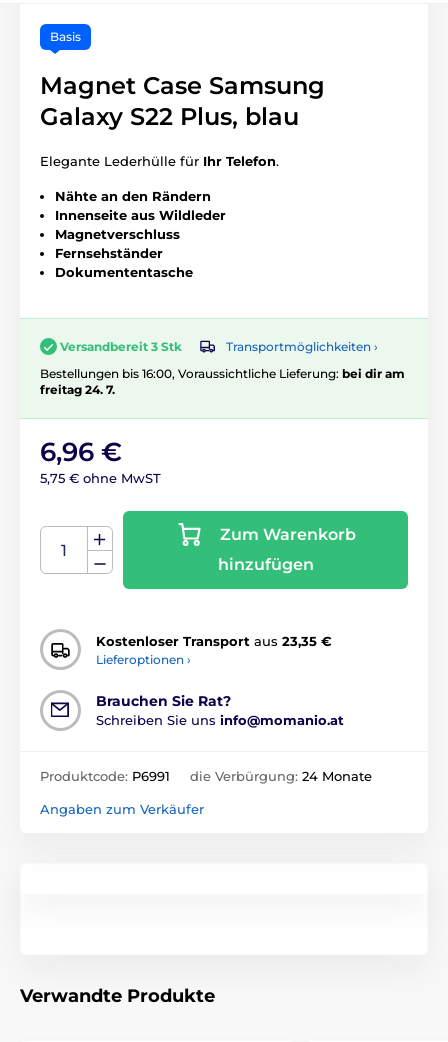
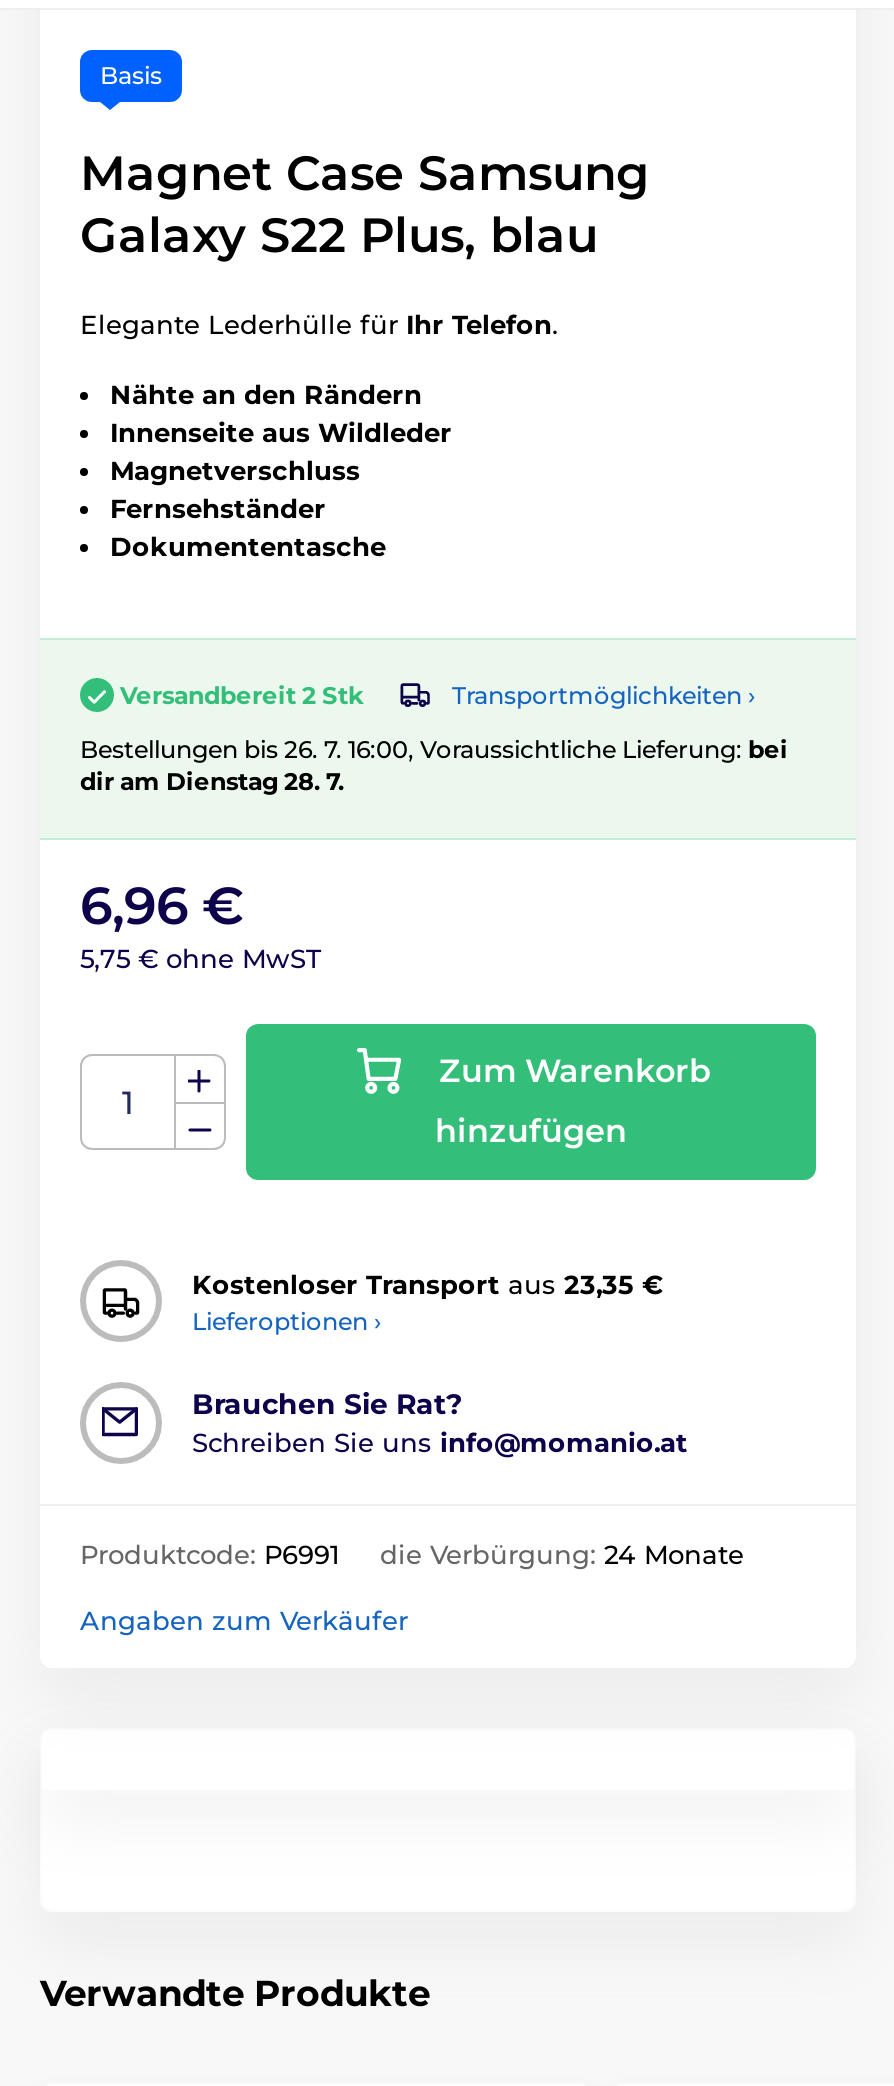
- Versandbereit 3 Stk
+ Versandbereit 2 Stk

- Bestellungen bis 16:00, Voraussichtliche Lieferung: bei dir am
- freitag 24. 7.
+ Bestellungen bis 26. 7. 16:00, Voraussichtliche Lieferung: bei
+ dir am Dienstag 28. 7.
